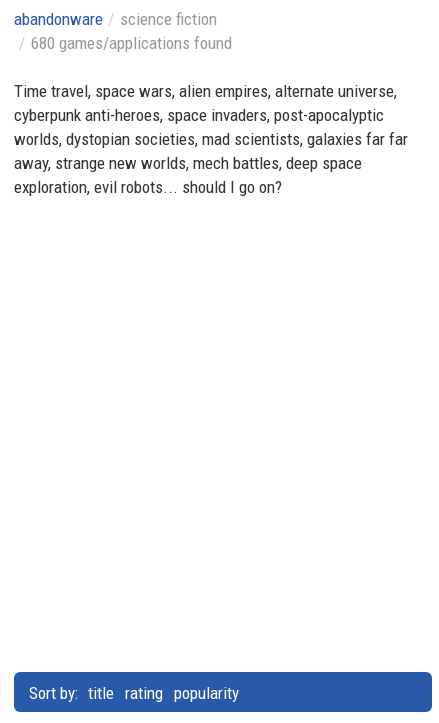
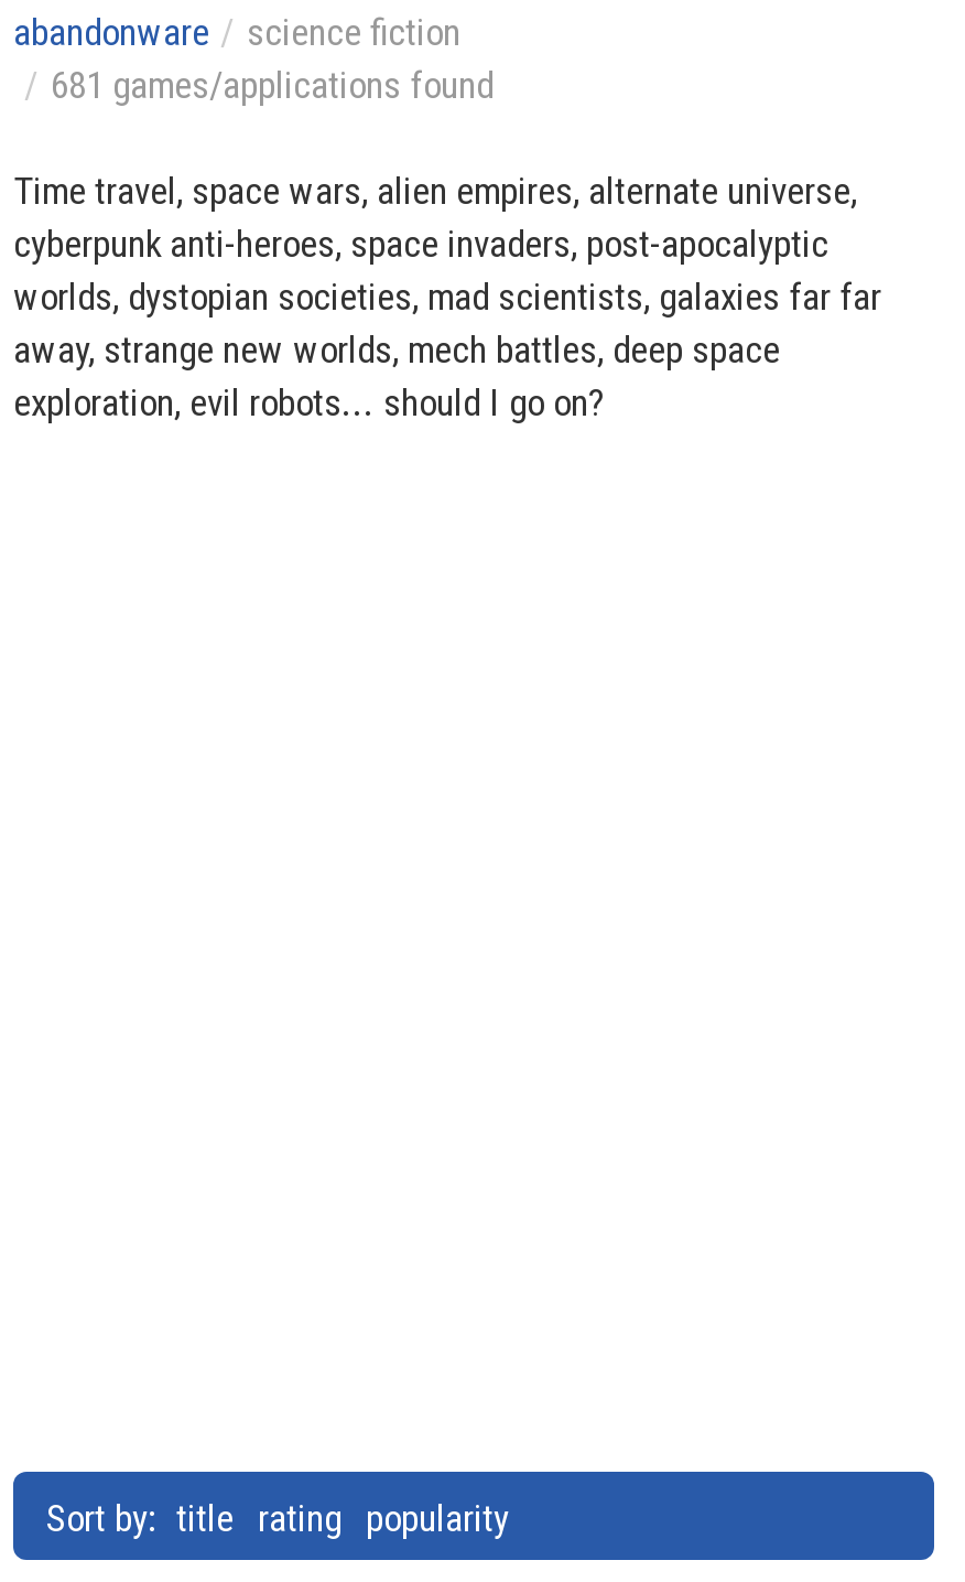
- 680 games/applications found
+ 681 games/applications found
